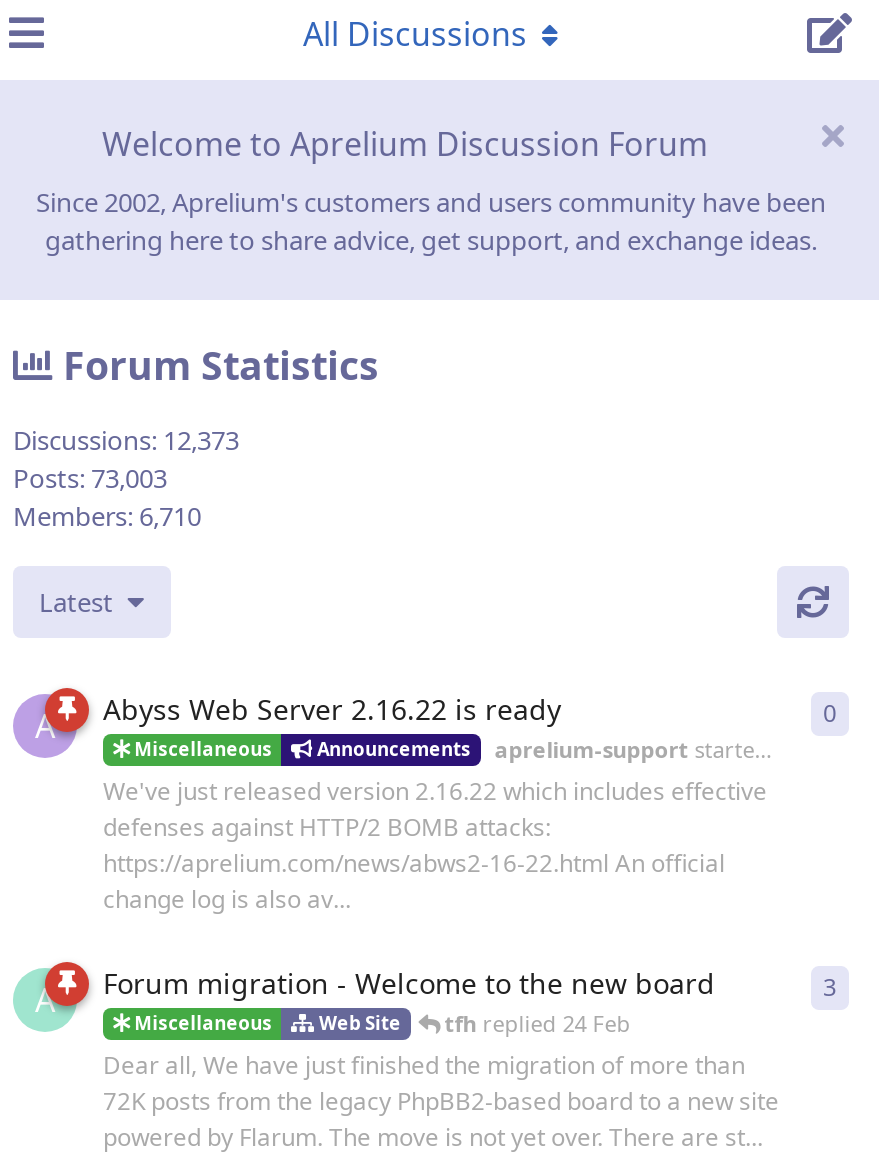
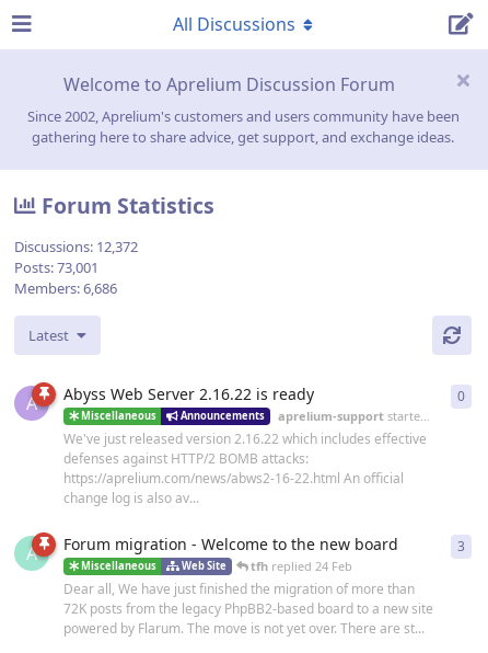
- Discussions: 12,373
+ Discussions: 12,372

- Posts: 73,003
+ Posts: 73,001

- Members: 6,710
+ Members: 6,686
